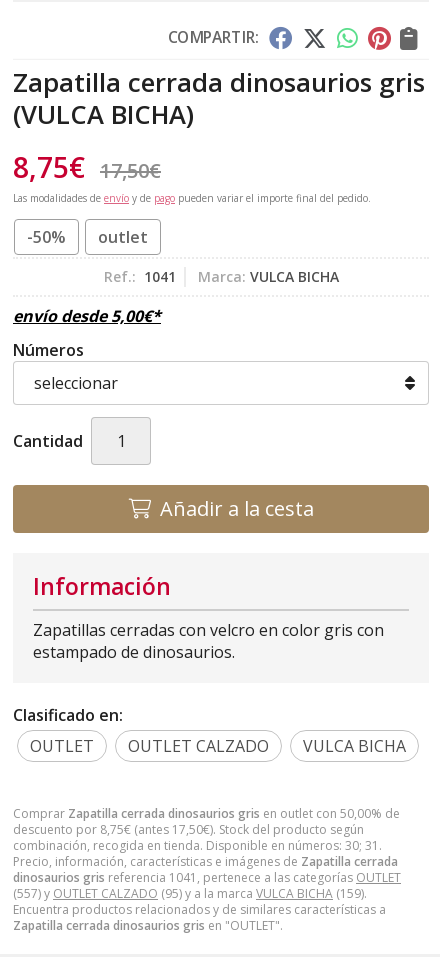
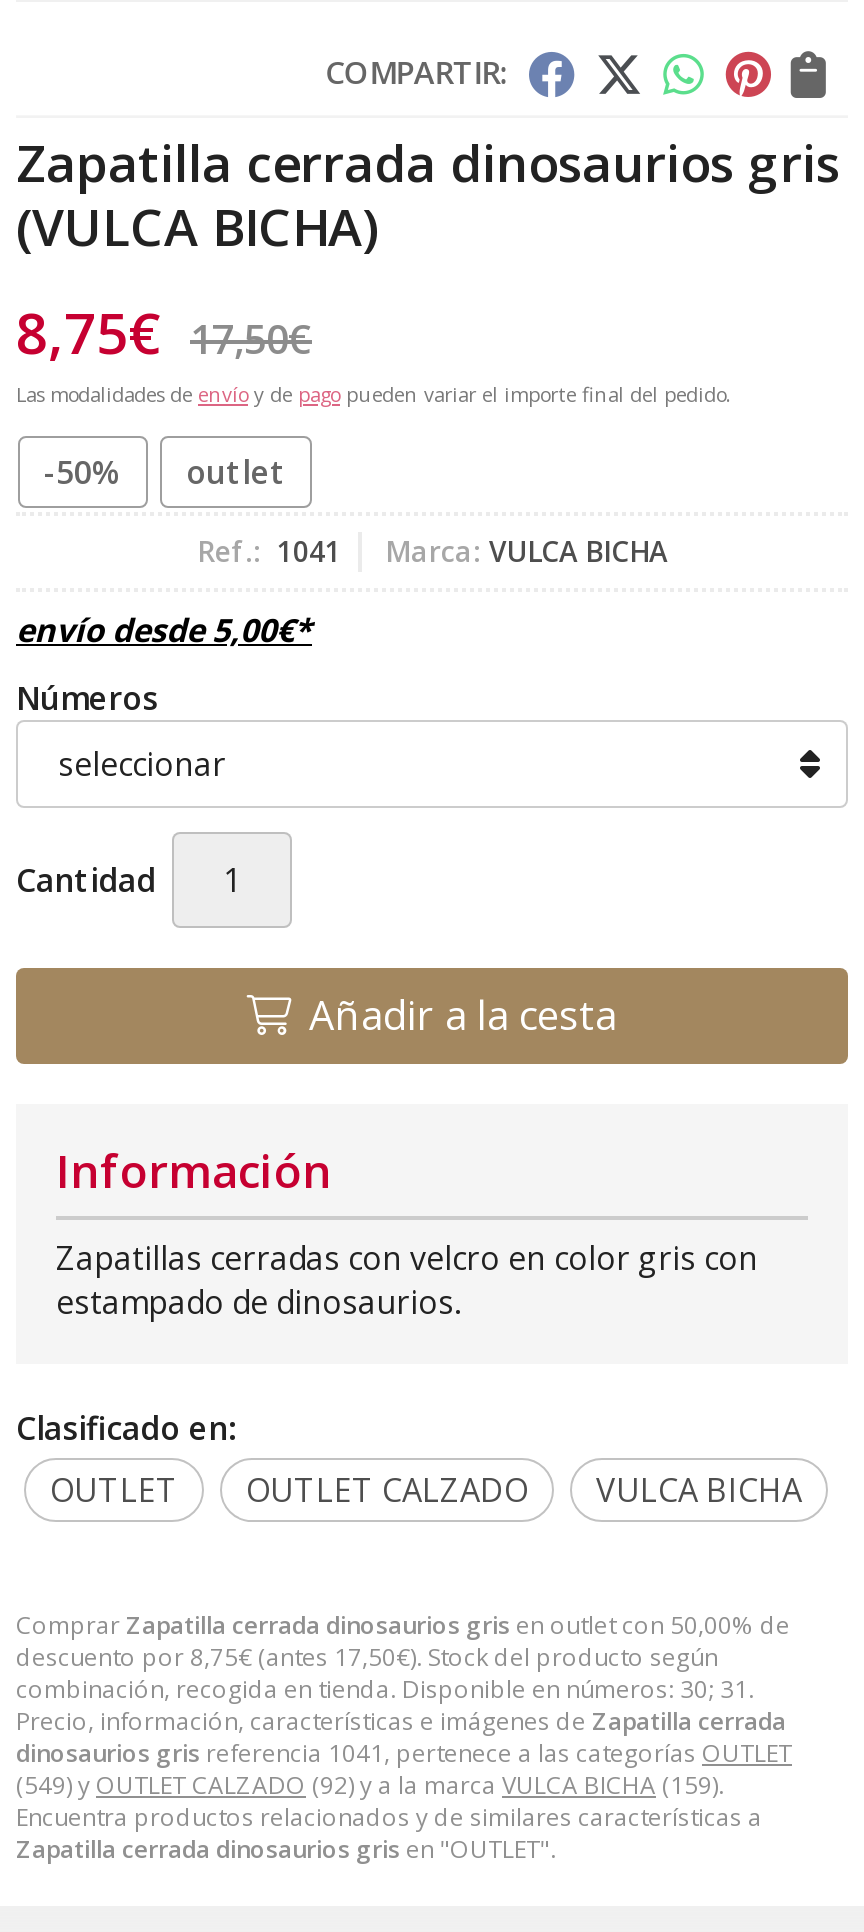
- (557) y OUTLET CALZADO (95) y a la marca VULCA BICHA (159).
+ (549) y OUTLET CALZADO (92) y a la marca VULCA BICHA (159).
